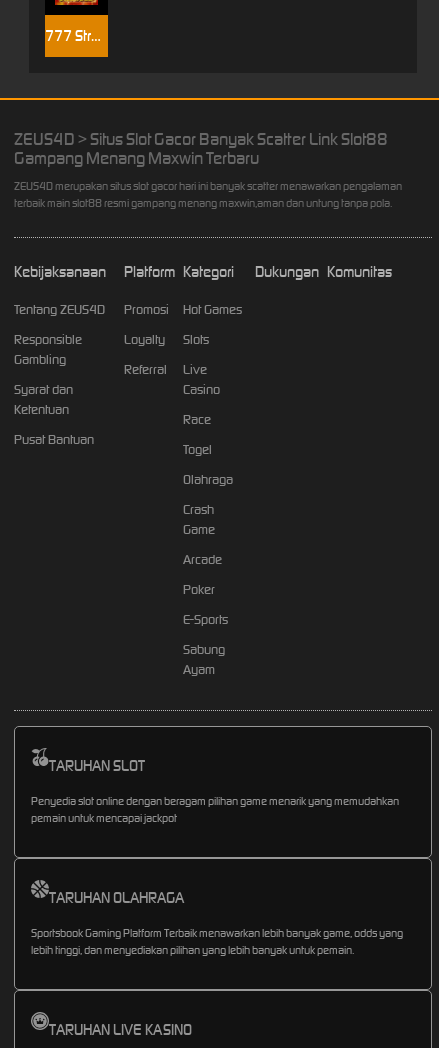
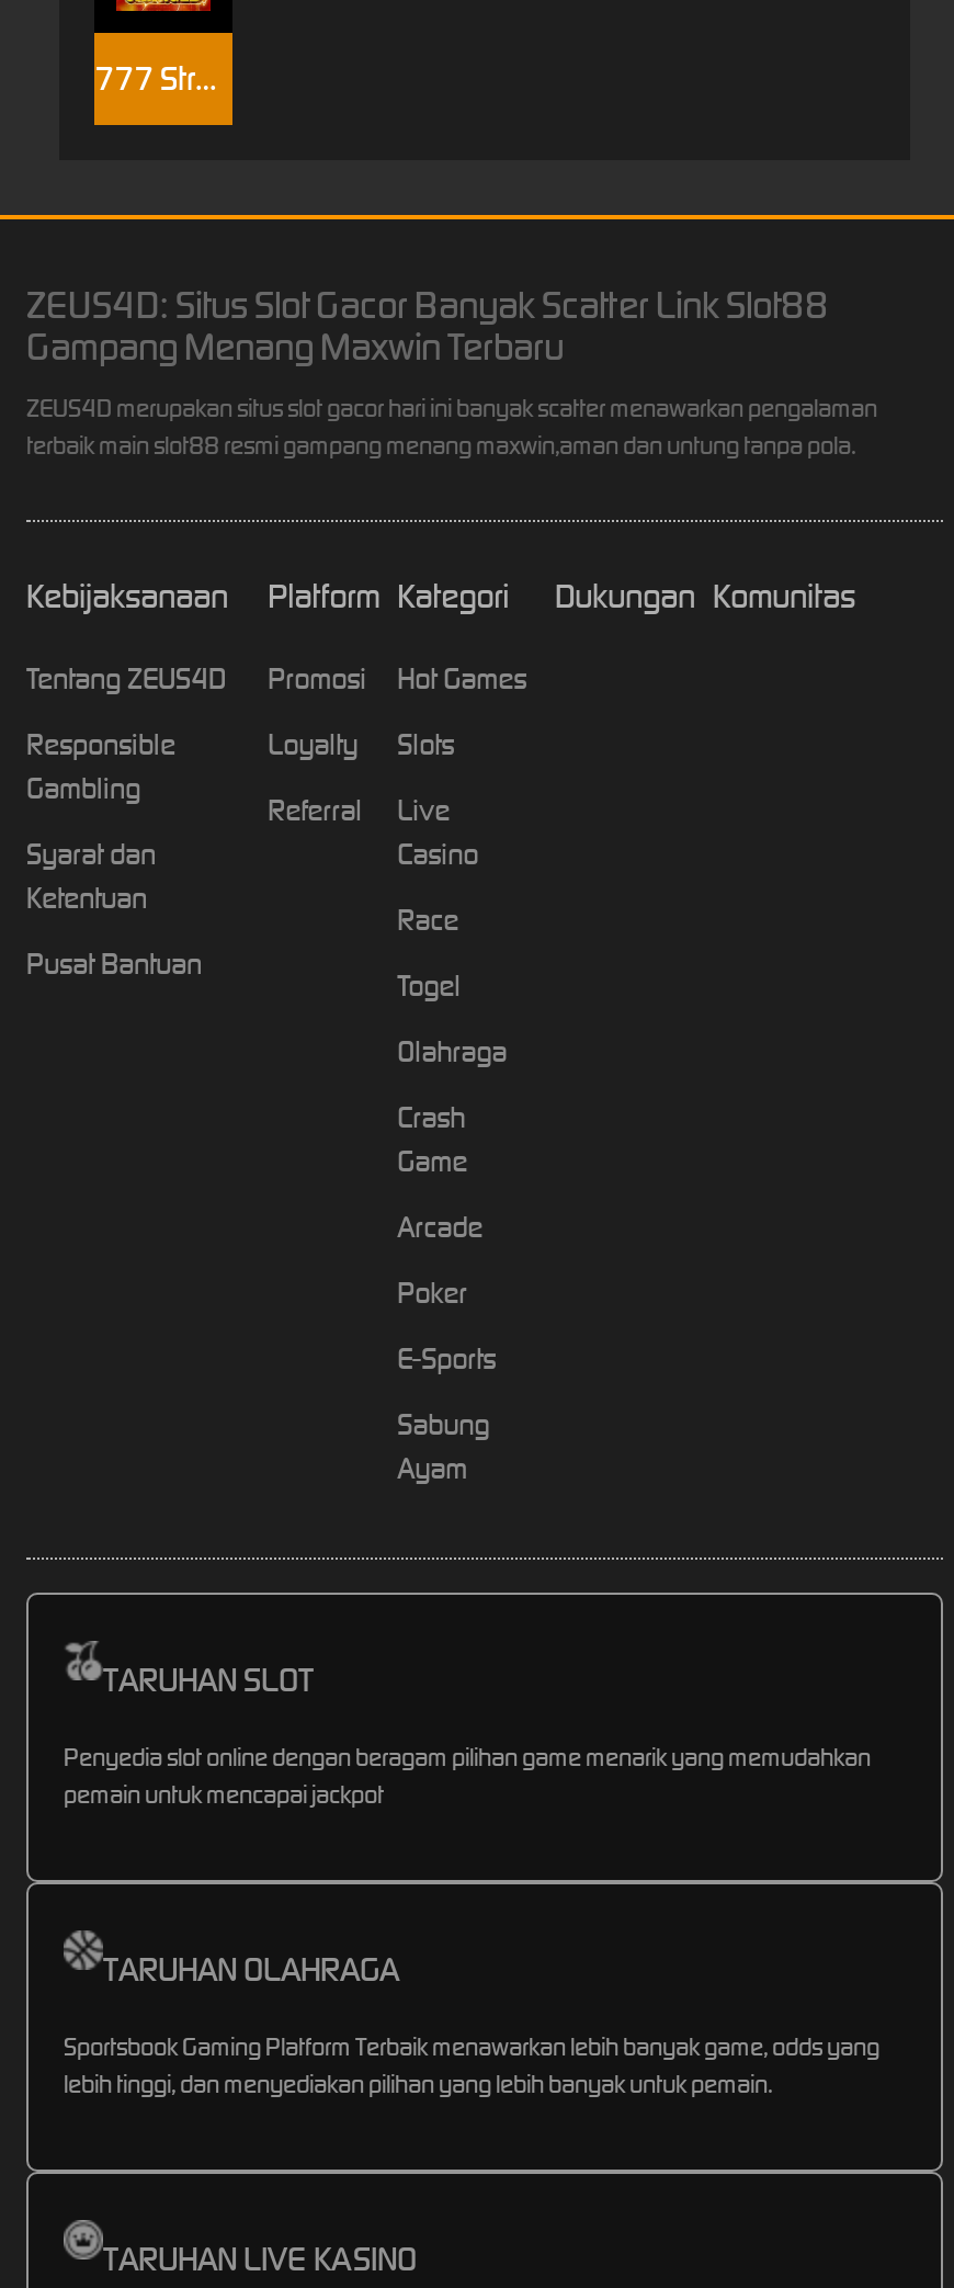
- ZEUS4D > Situs Slot Gacor Banyak Scatter Link Slot88
+ ZEUS4D: Situs Slot Gacor Banyak Scatter Link Slot88
